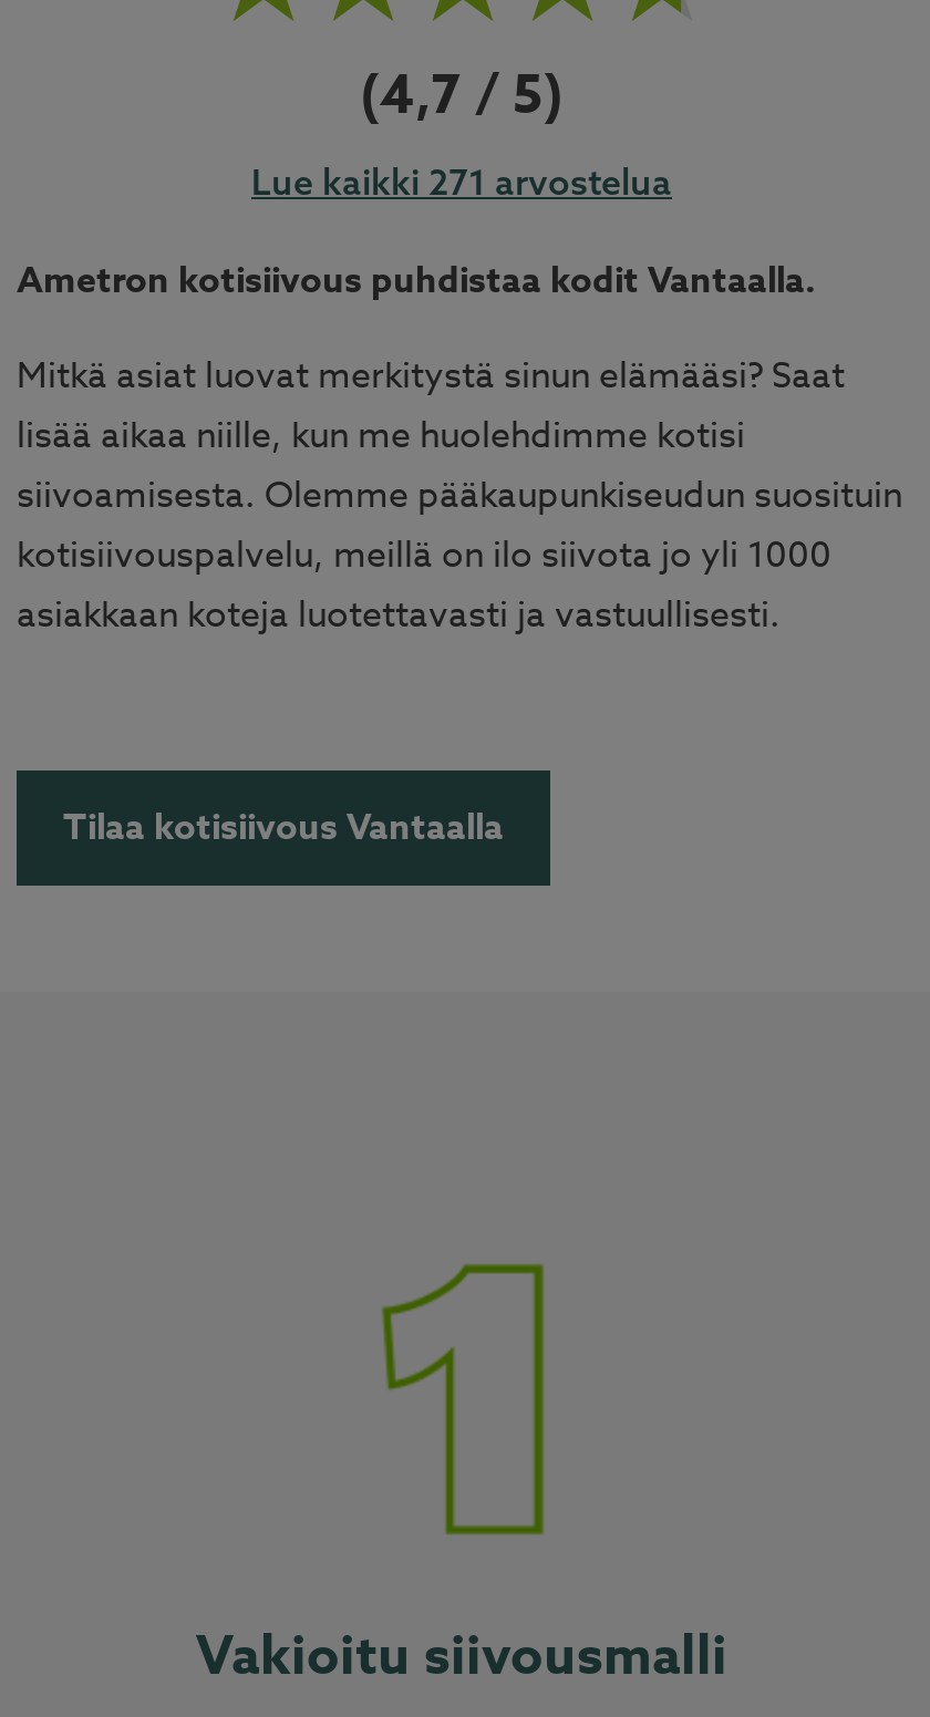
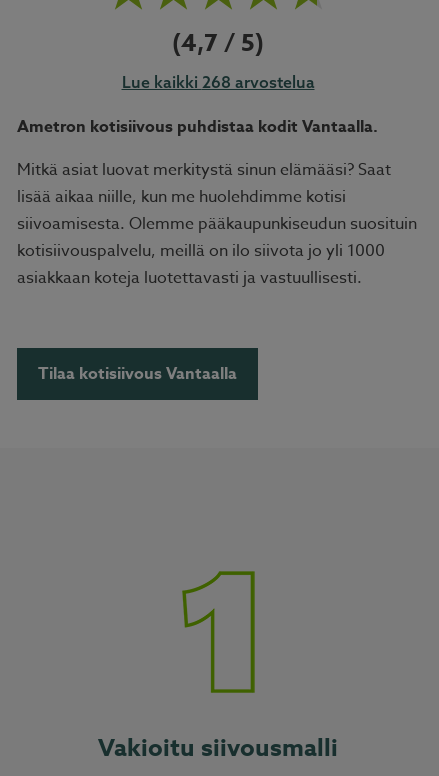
- 271 arvostelua
+ 268 arvostelua
